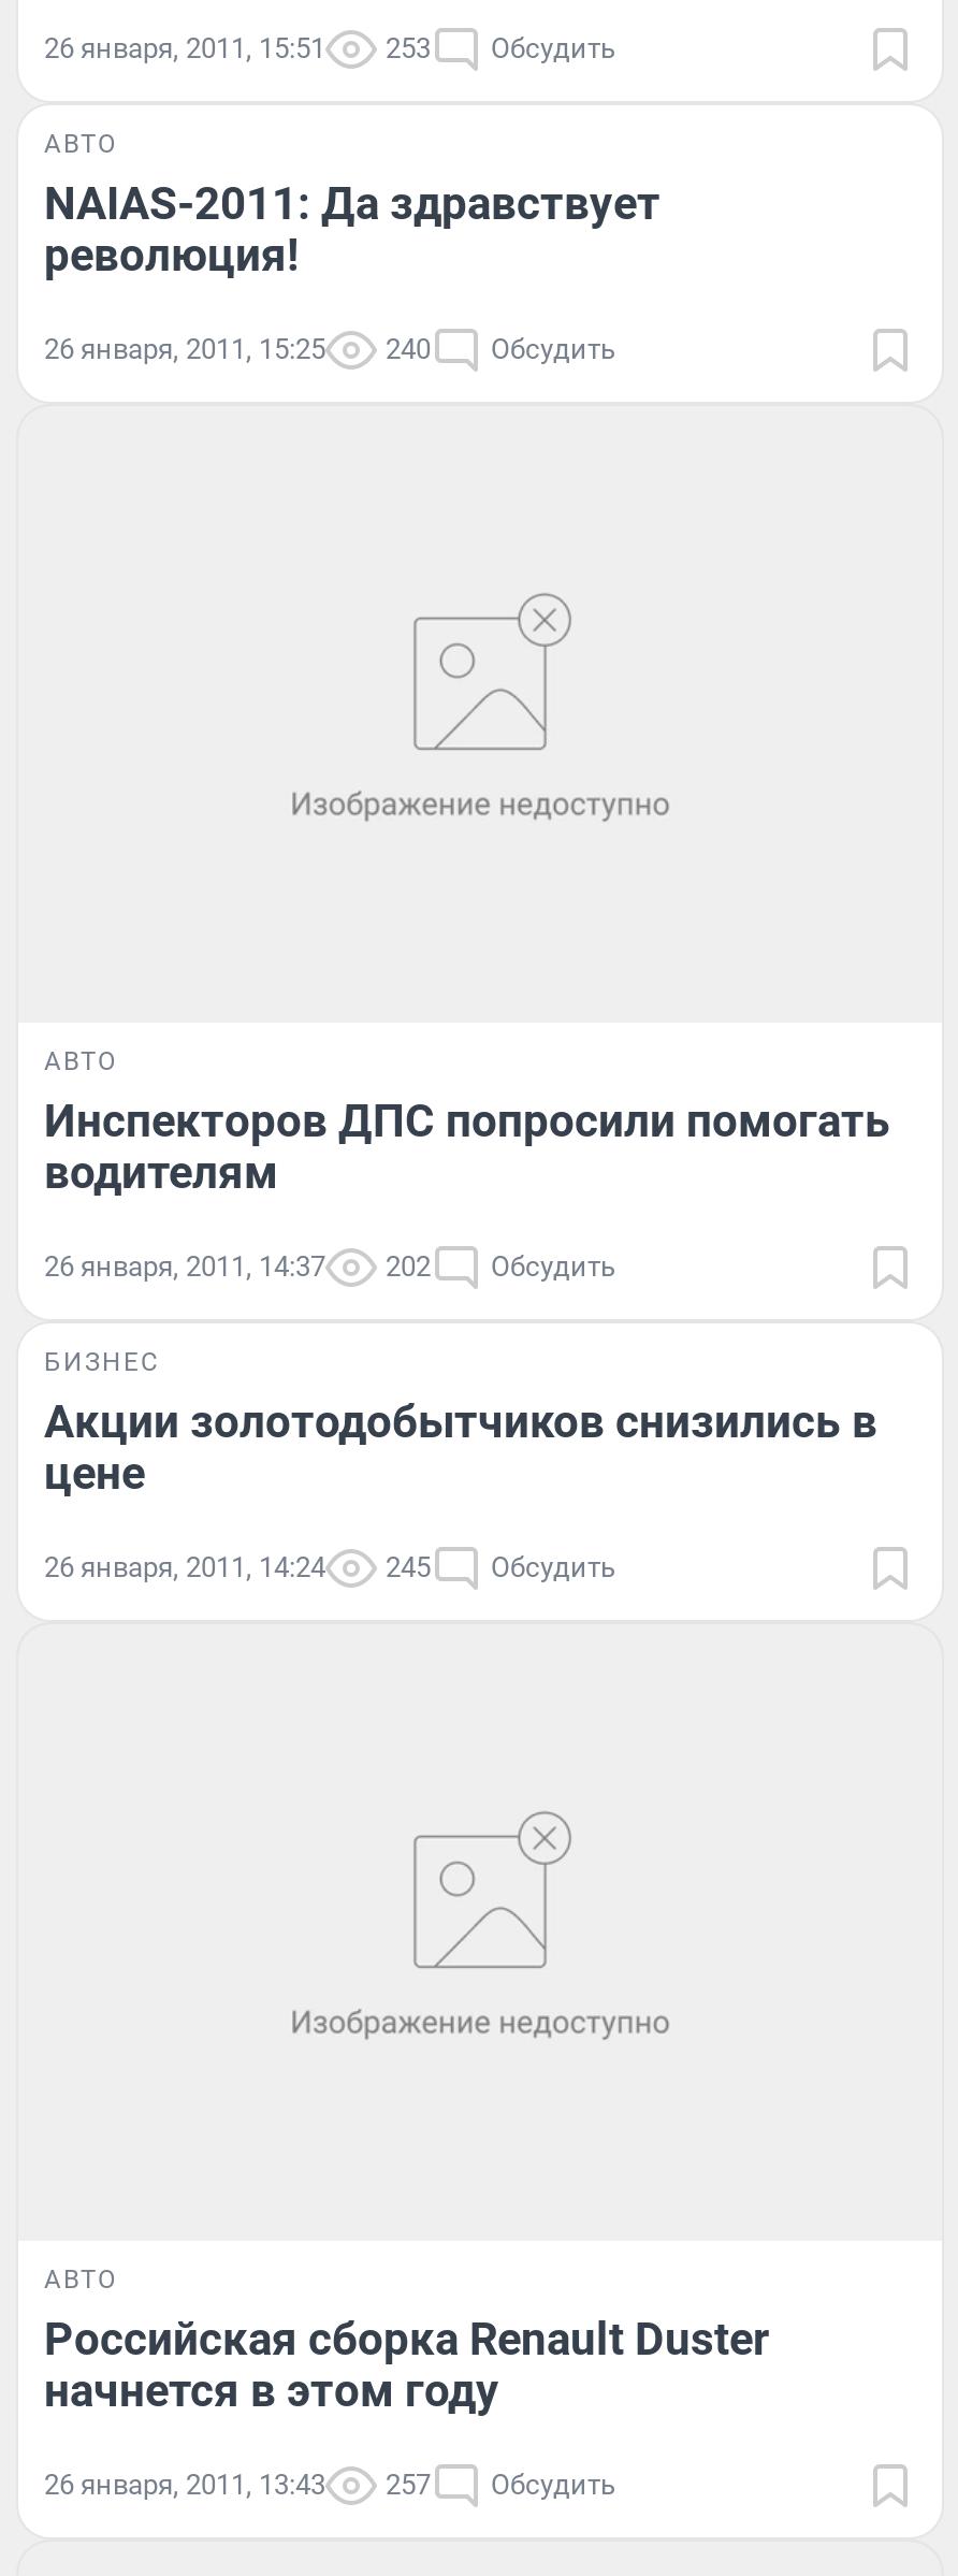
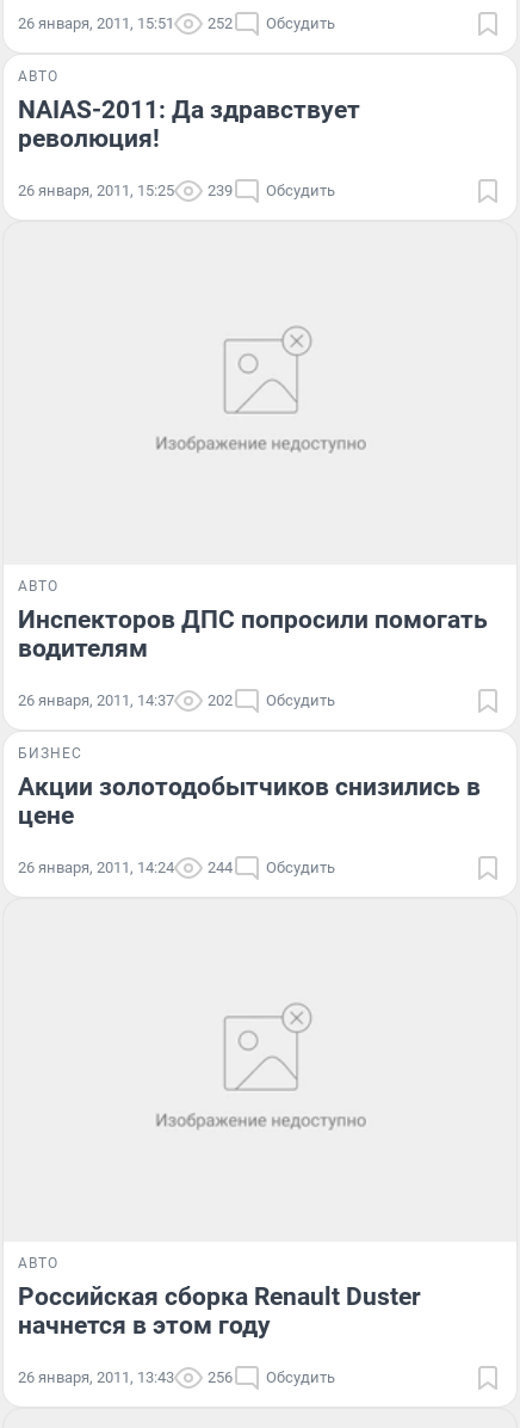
- 26 января, 2011, 15:51 253 Обсудить
+ 26 января, 2011, 15:51 252 Обсудить

- 26 января, 2011, 15:25 240 Обсудить
+ 26 января, 2011, 15:25 239 Обсудить

- 26 января, 2011, 14:24 245 Обсудить
+ 26 января, 2011, 14:24 244 Обсудить

- 26 января, 2011, 13:43 257 Обсудить
+ 26 января, 2011, 13:43 256 Обсудить
